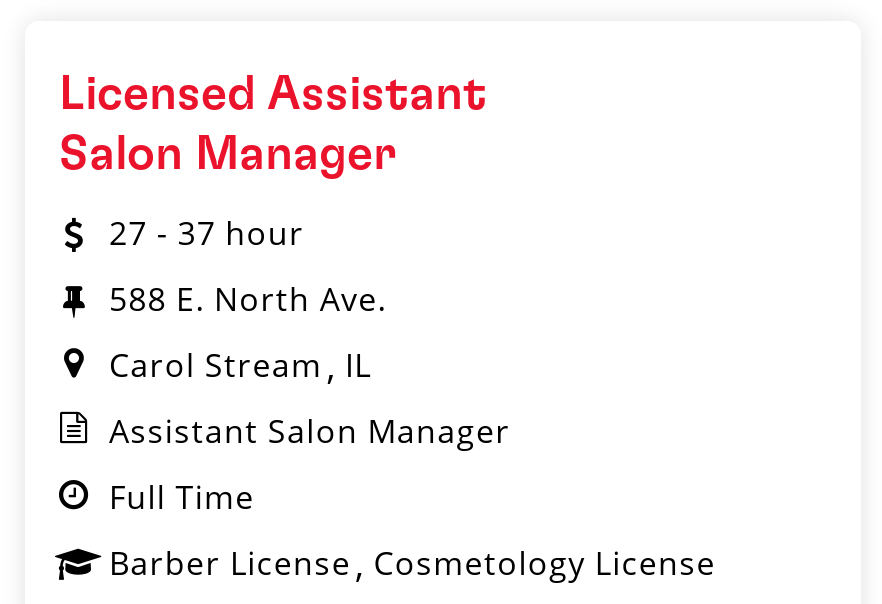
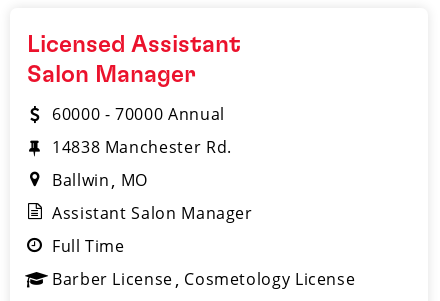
- 27 - 37 hour
+ 60000 - 70000 Annual

- 588 E. North Ave.
+ 14838 Manchester Rd.

- Carol Stream IL
+ Ballwin MO
